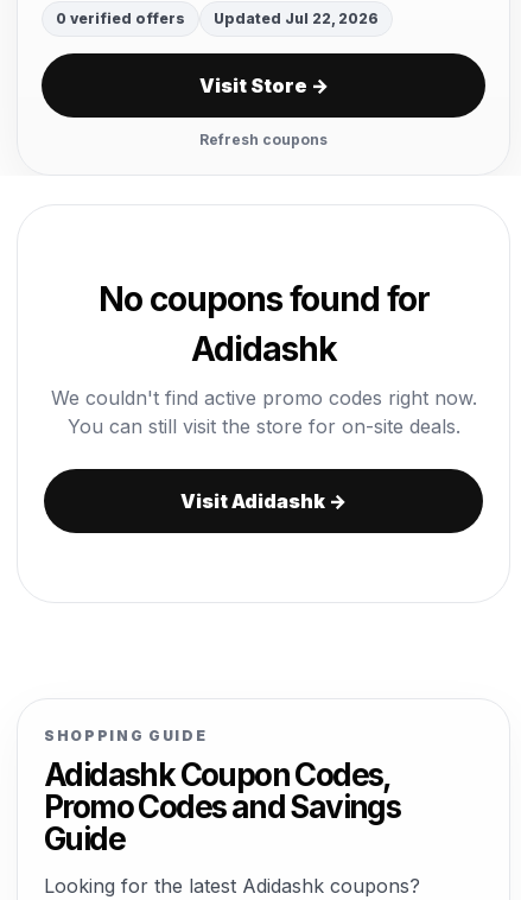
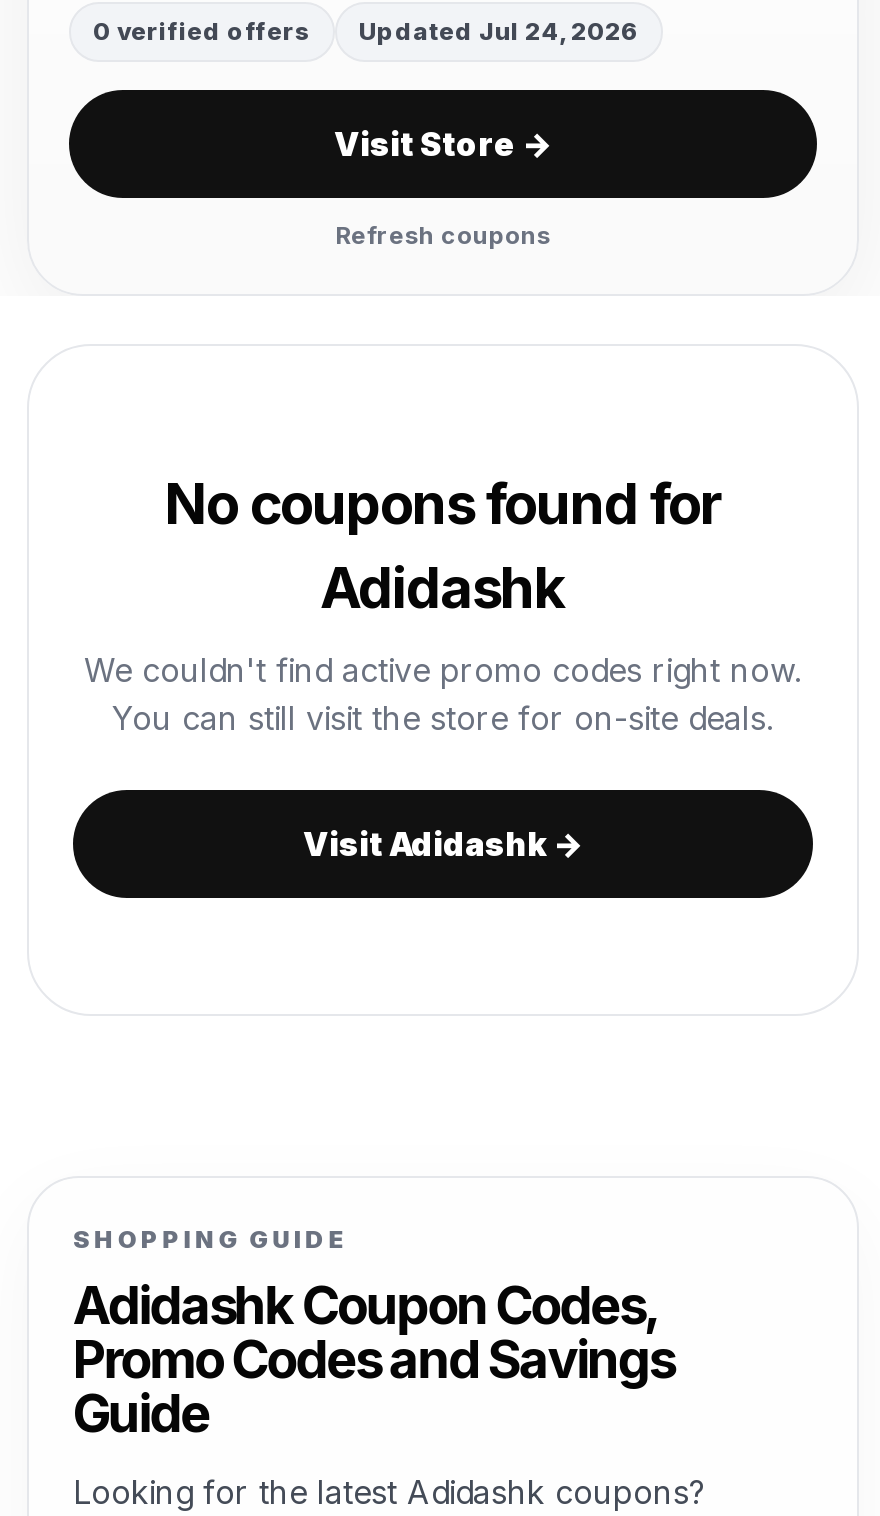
- Updated Jul 22, 2026
+ Updated Jul 24, 2026
